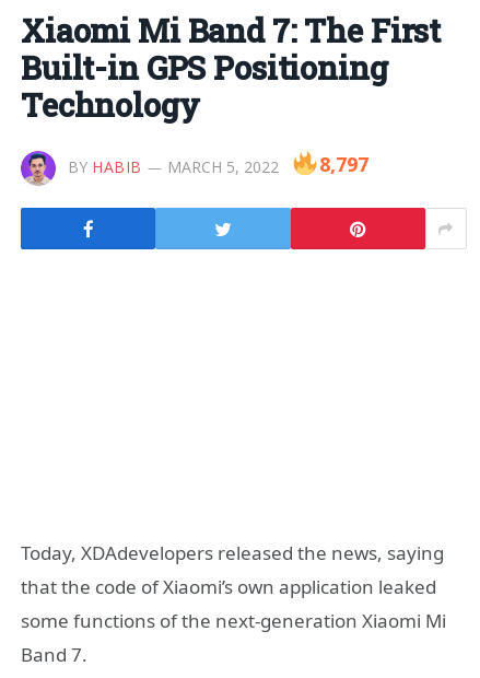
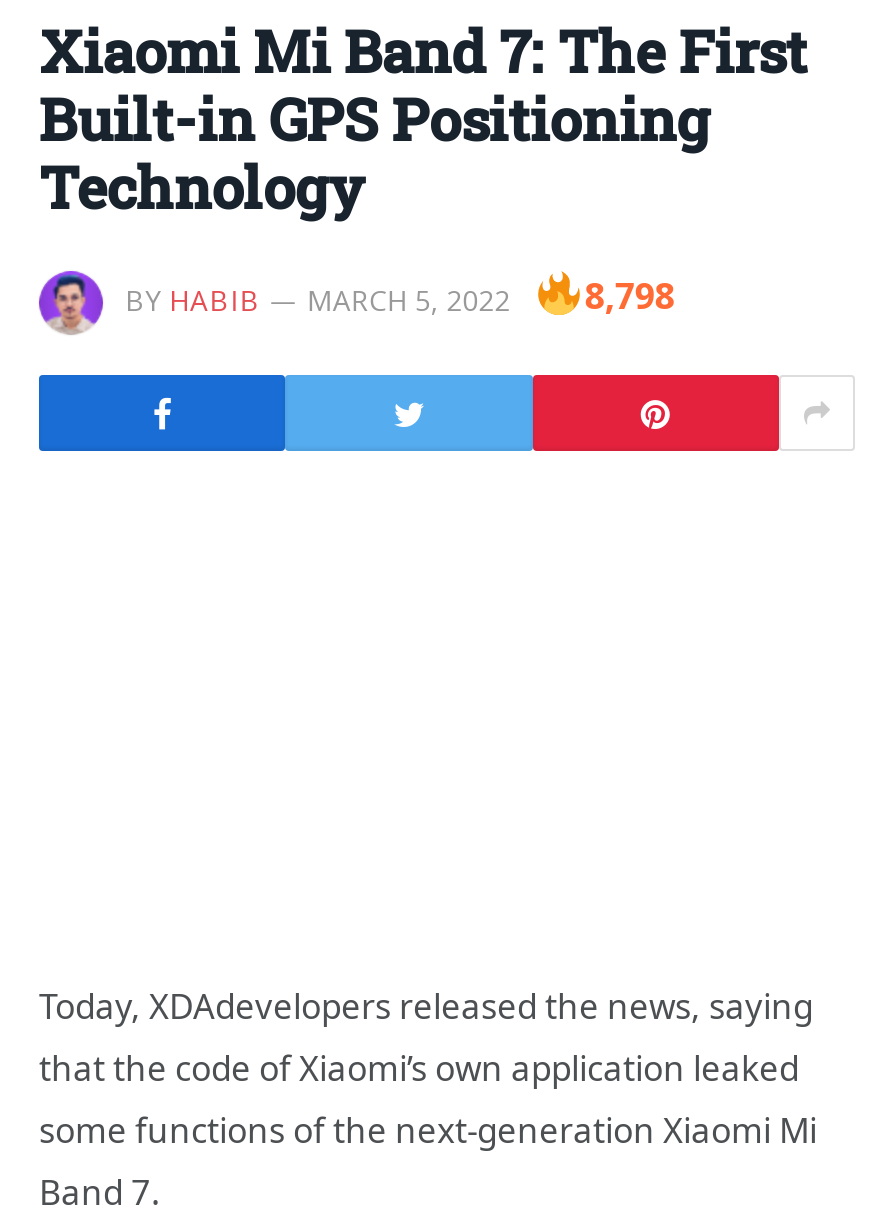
- BY HABIB MARCH 5, 2022 8,797
+ BY HABIB MARCH 5, 2022 8,798
